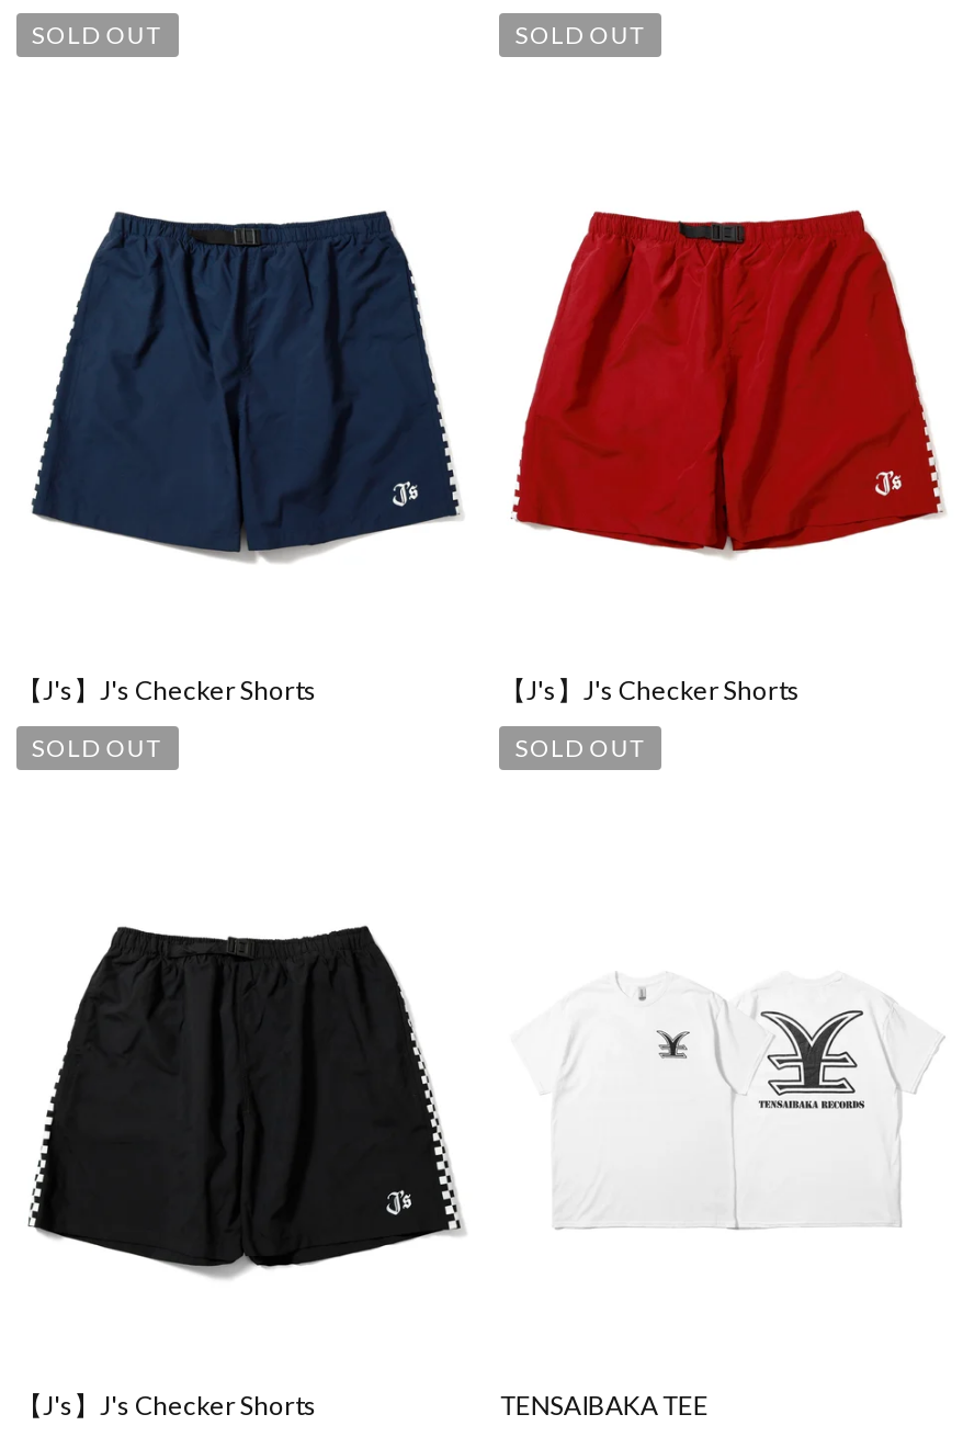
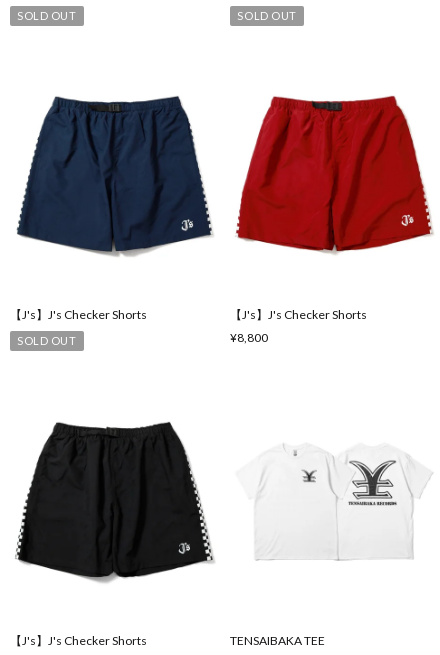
- SOLD OUT
+ ¥8,800
